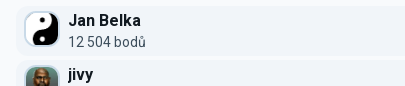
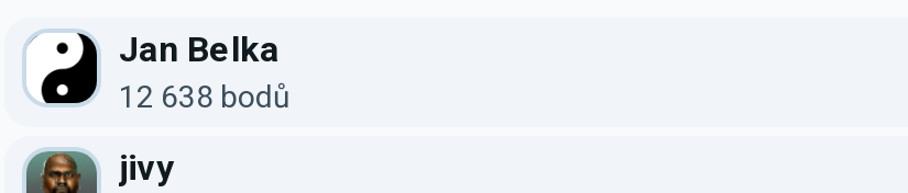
- 12 504 bodů
+ 12 638 bodů
